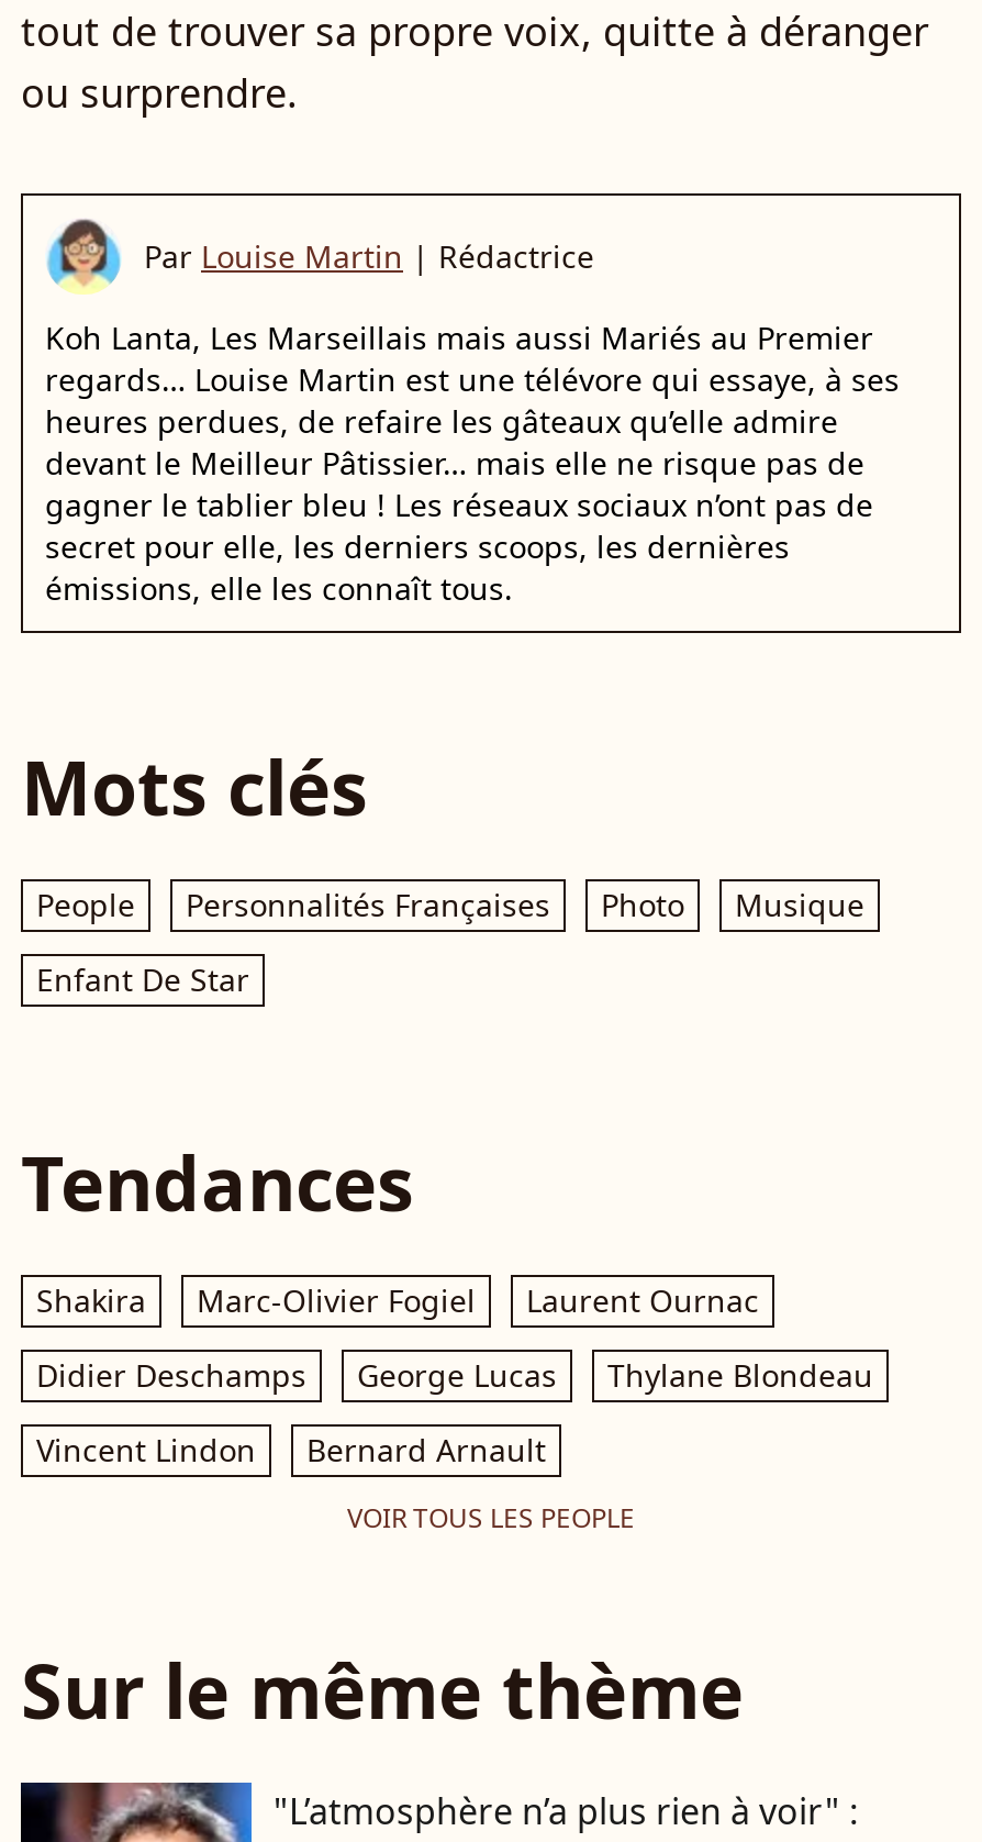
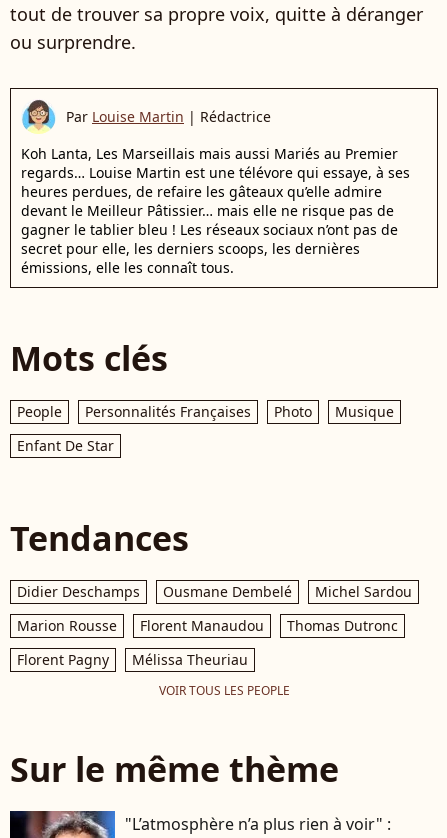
- Shakira
- Marc-Olivier Fogiel
- Laurent Ournac

- George Lucas
- Thylane Blondeau
- Vincent Lindon
- Bernard Arnault
+ Ousmane Dembelé
+ Michel Sardou
+ Marion Rousse
+ Florent Manaudou
+ Thomas Dutronc
+ Florent Pagny
+ Mélissa Theuriau

moved up: Didier Deschamps
